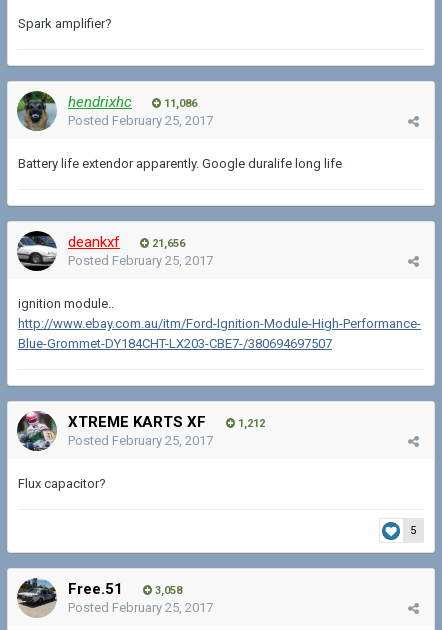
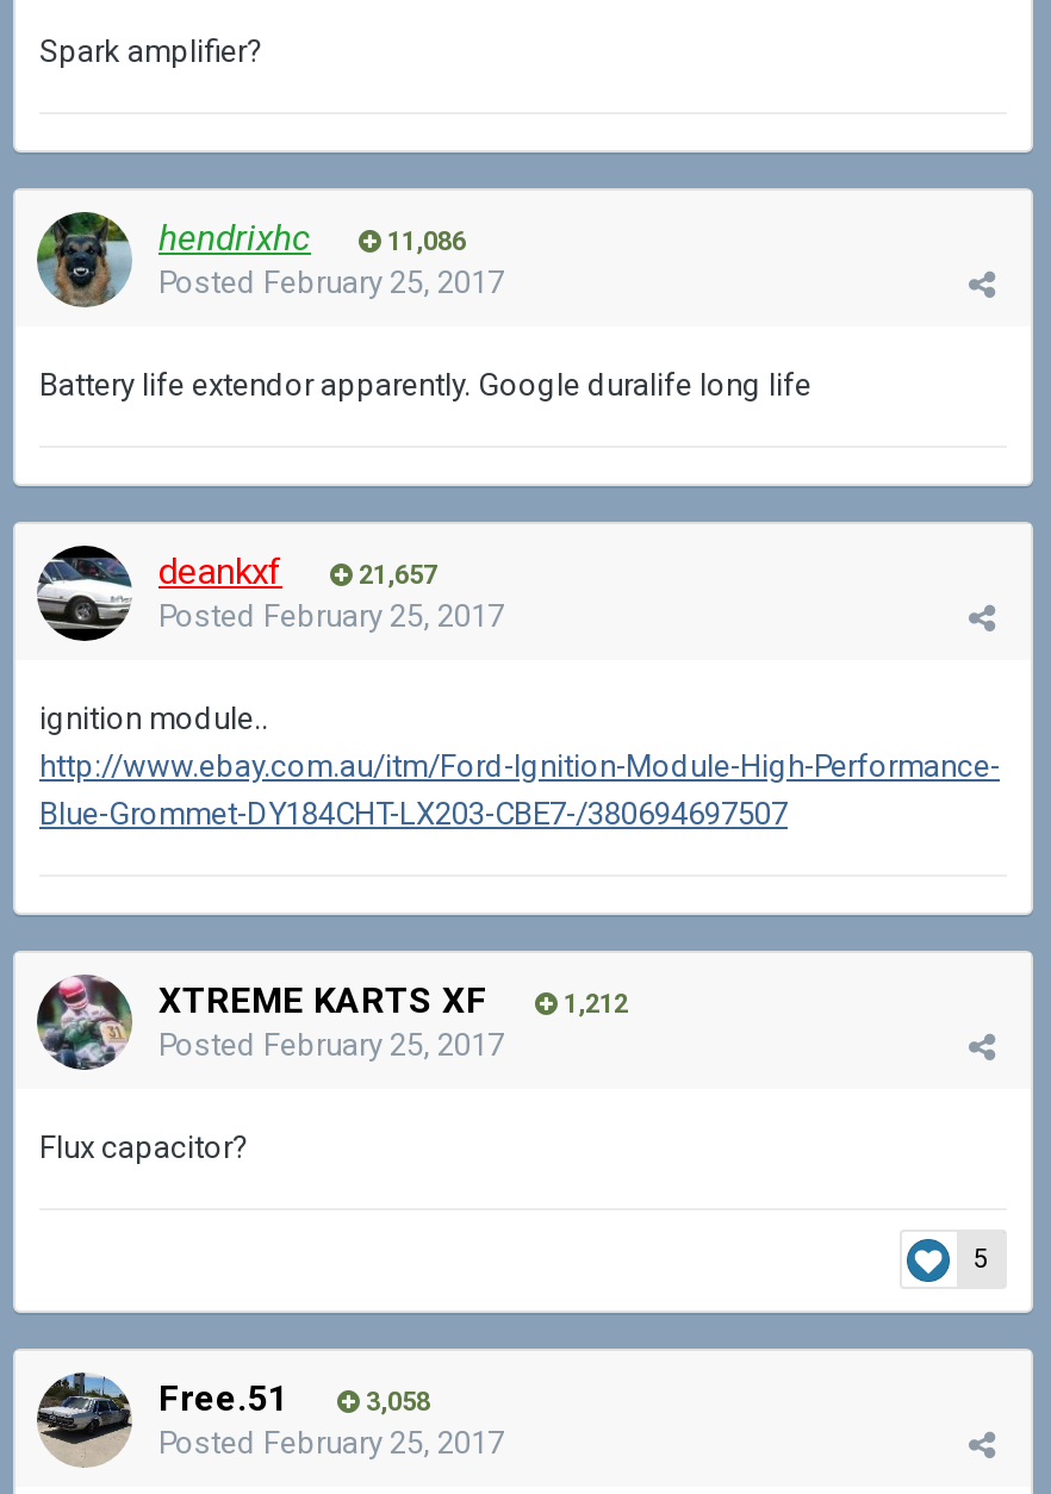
- 21,656
+ 21,657
